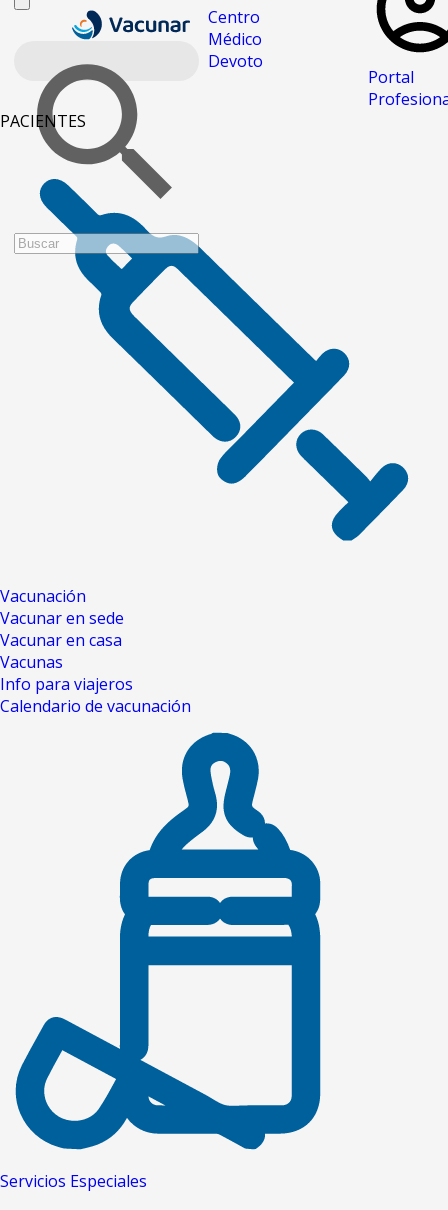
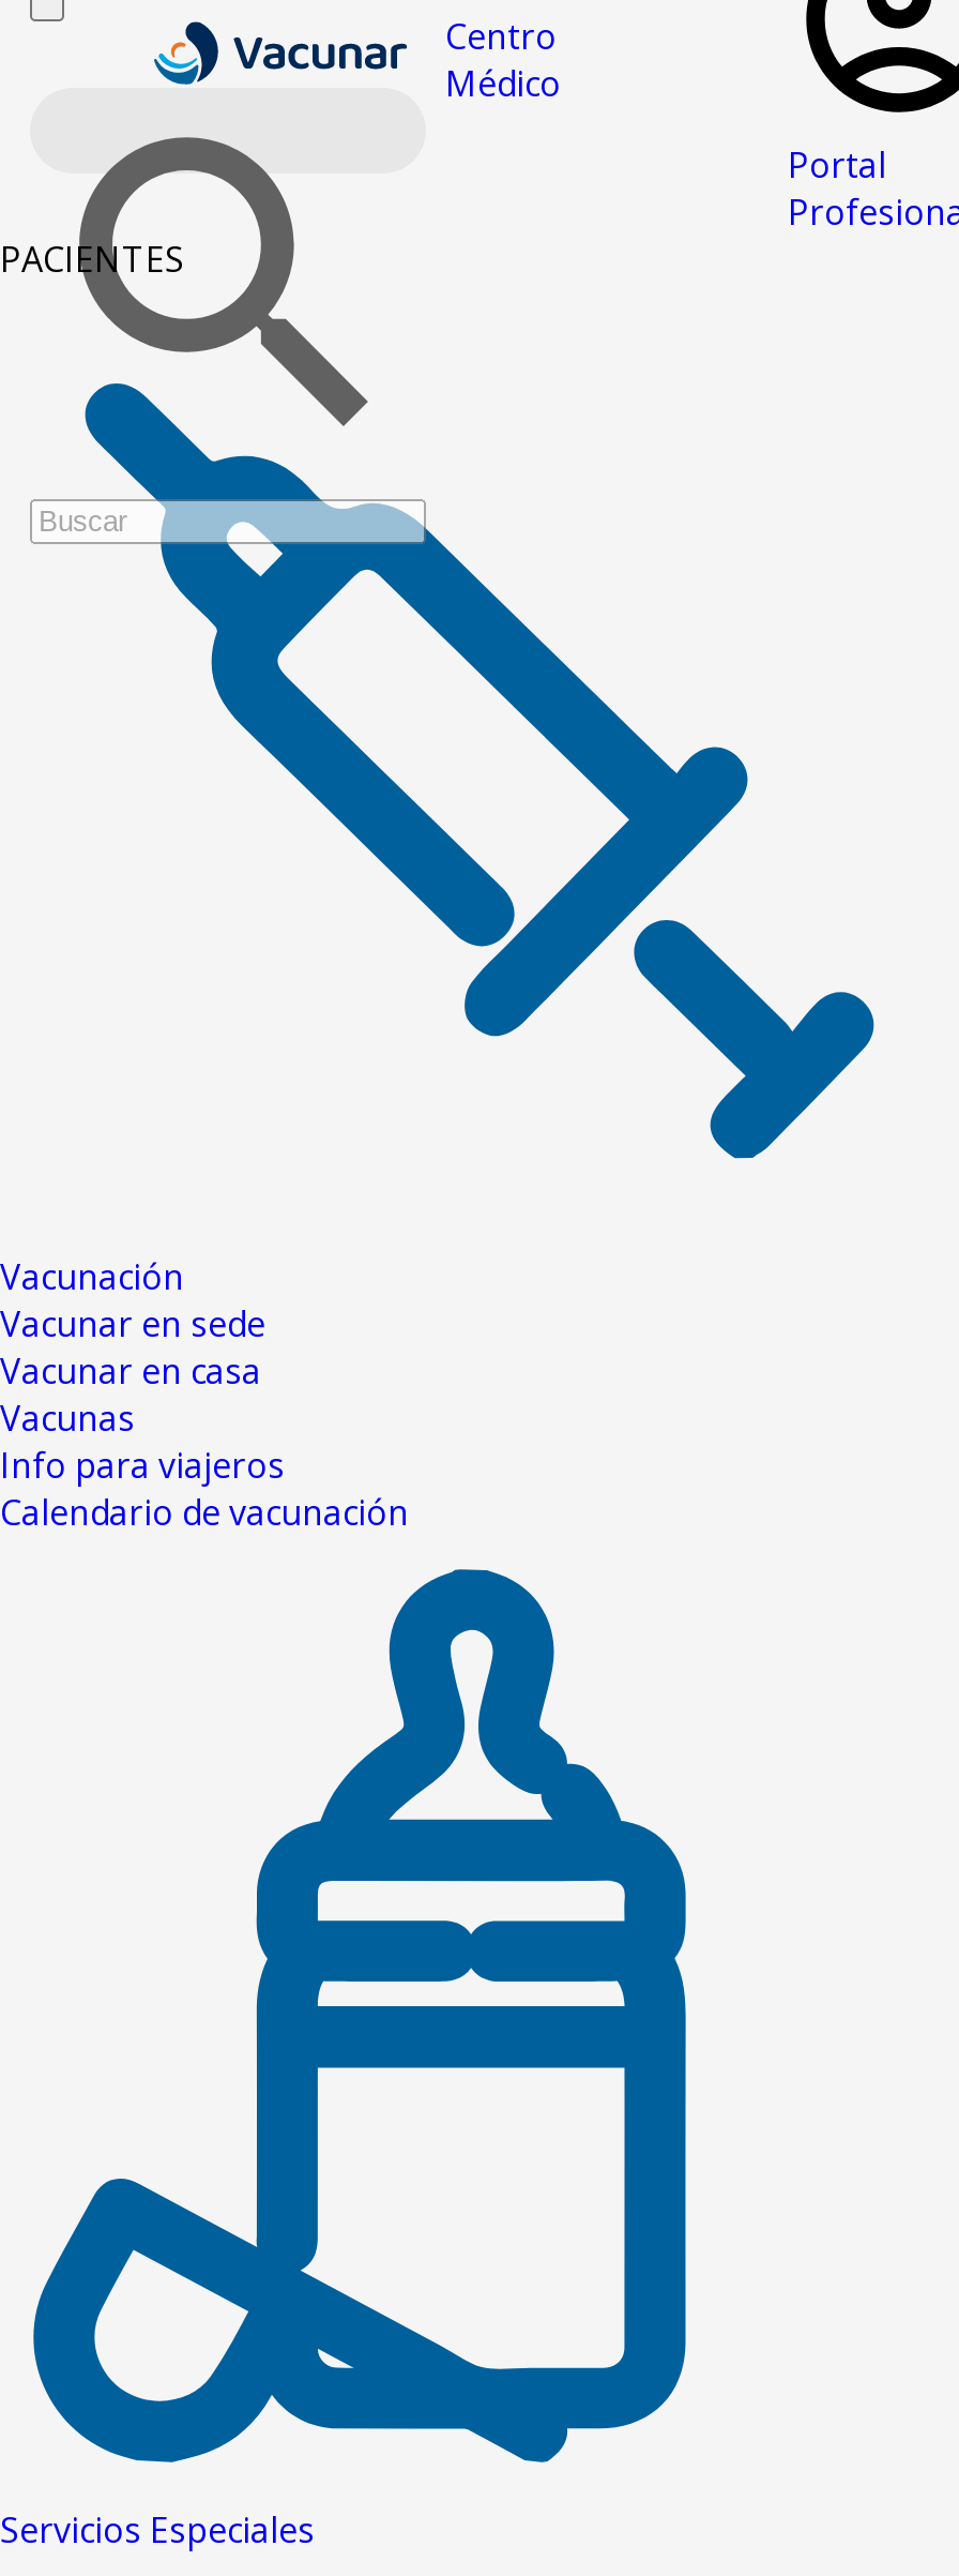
- Devoto
